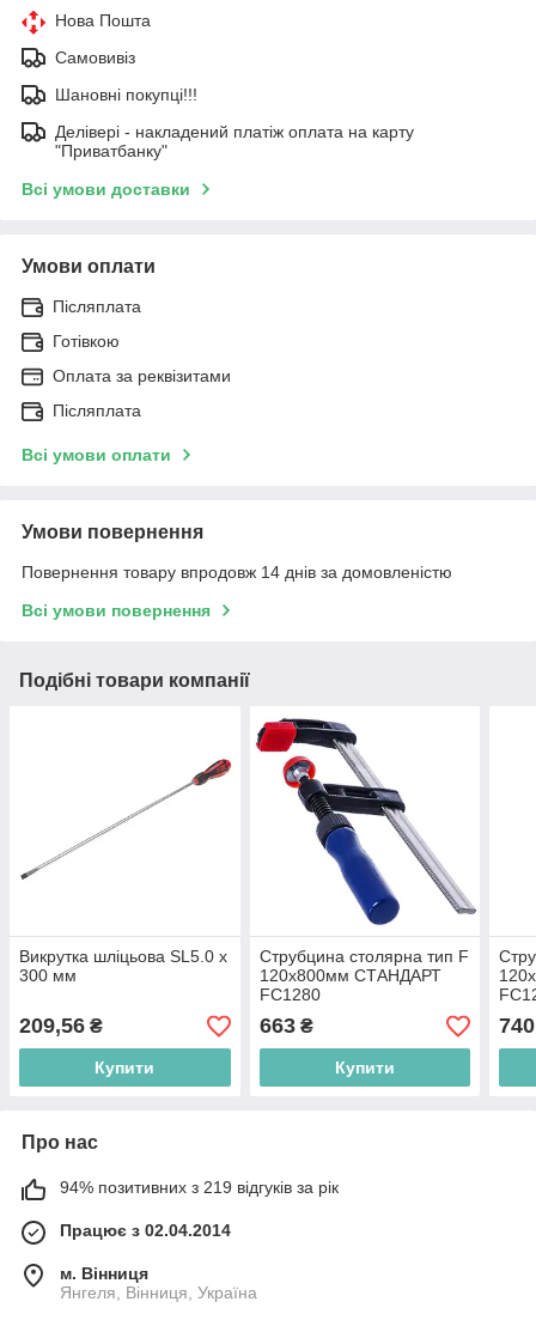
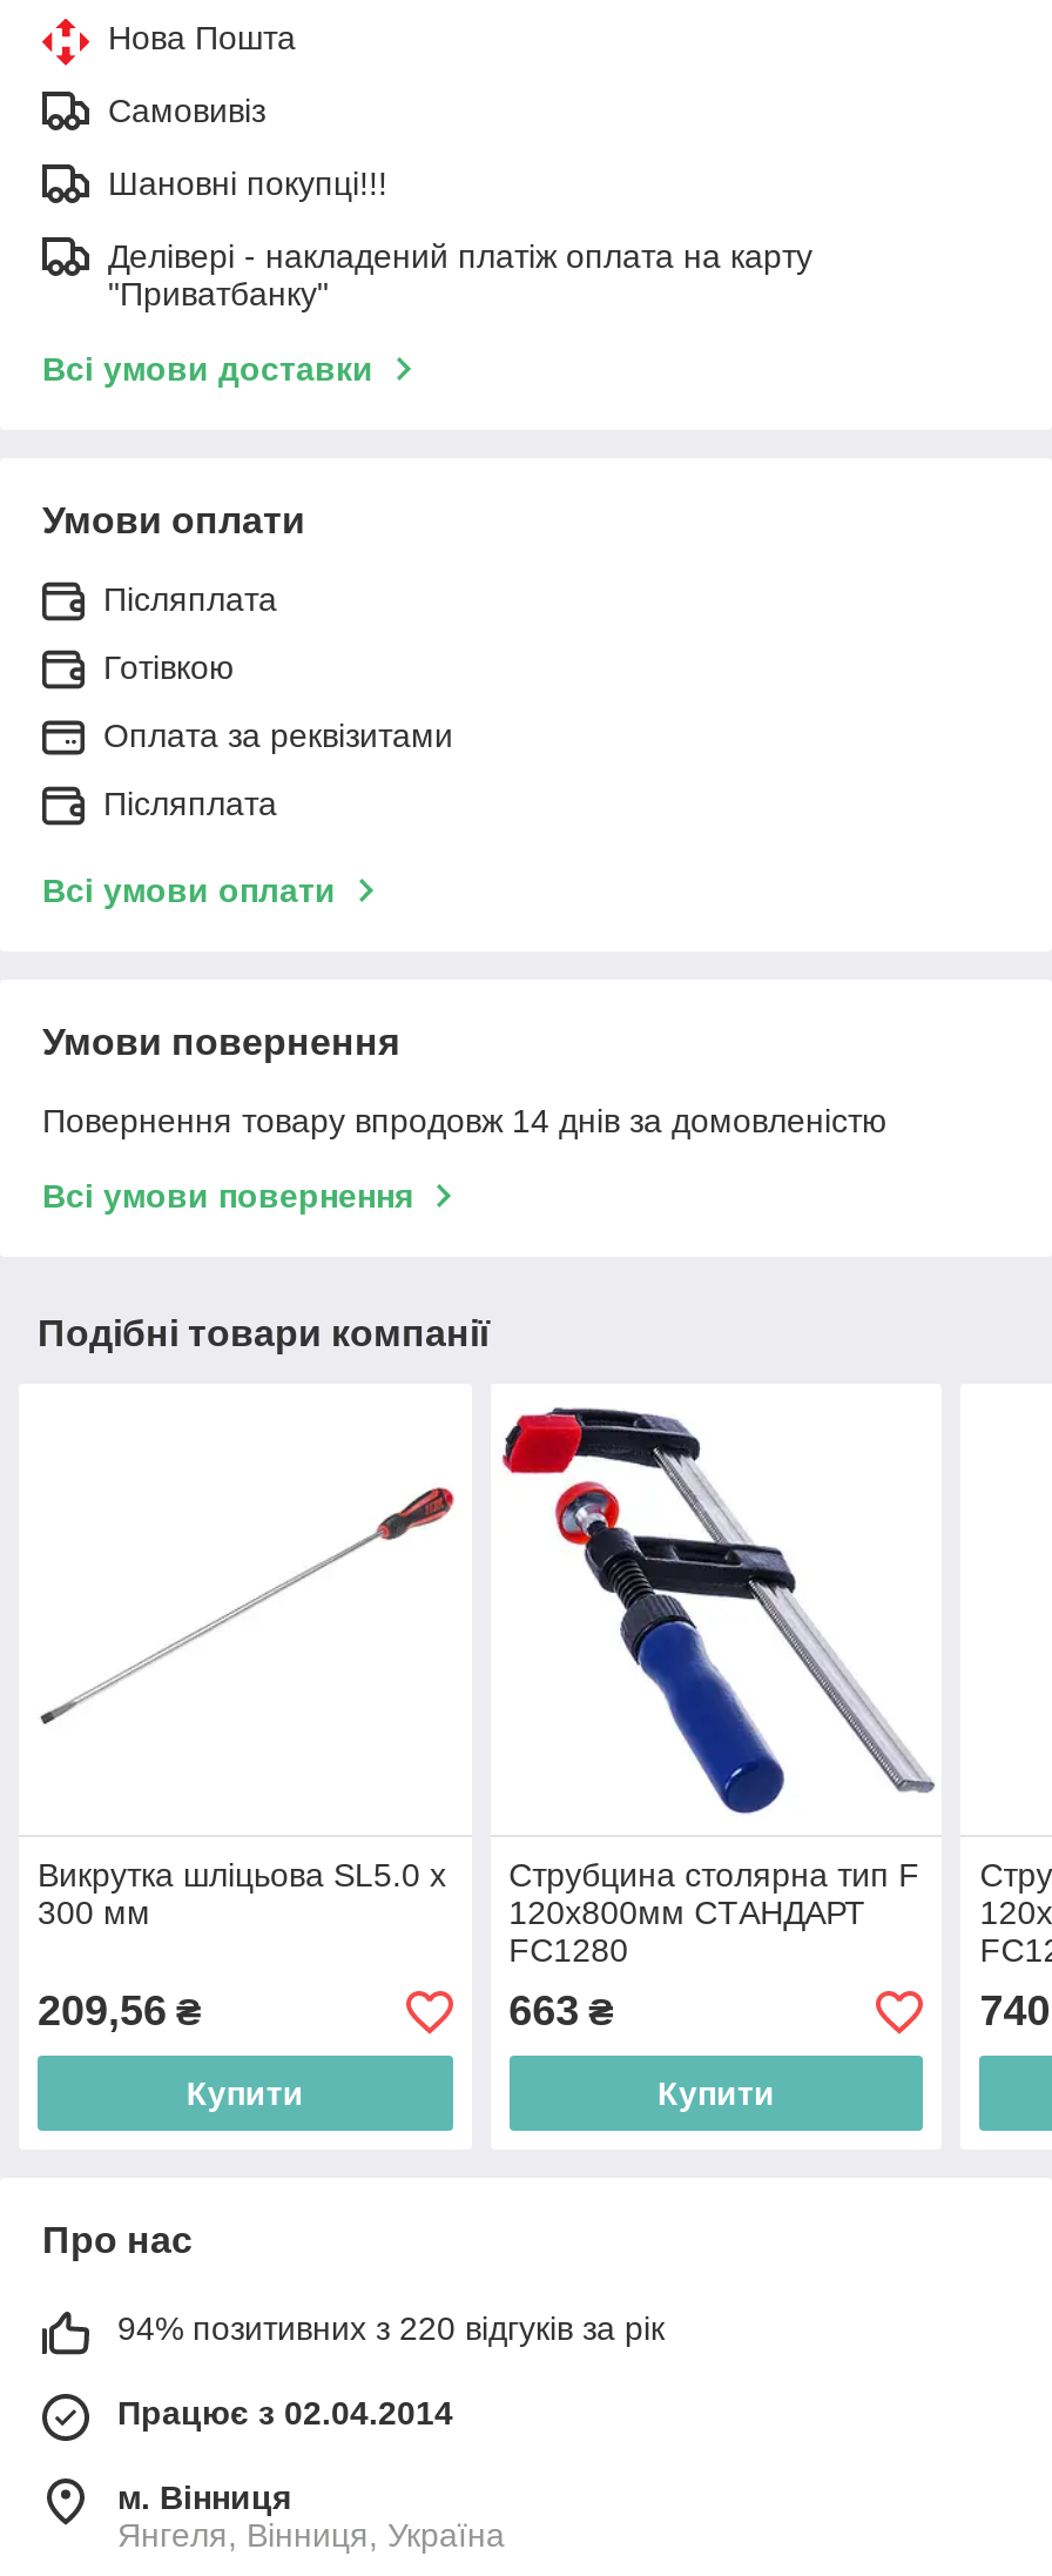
- 94% позитивних з 219 відгуків за рік
+ 94% позитивних з 220 відгуків за рік
